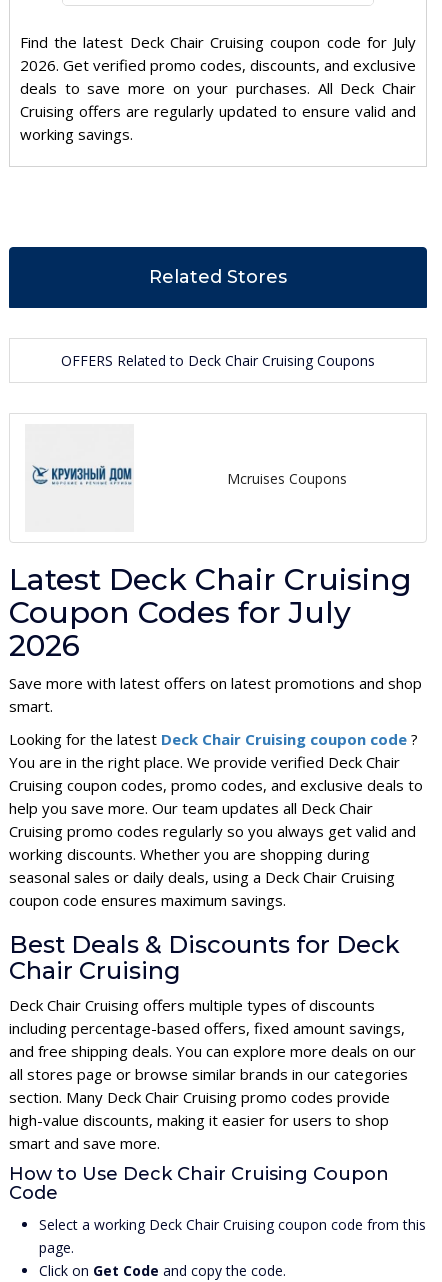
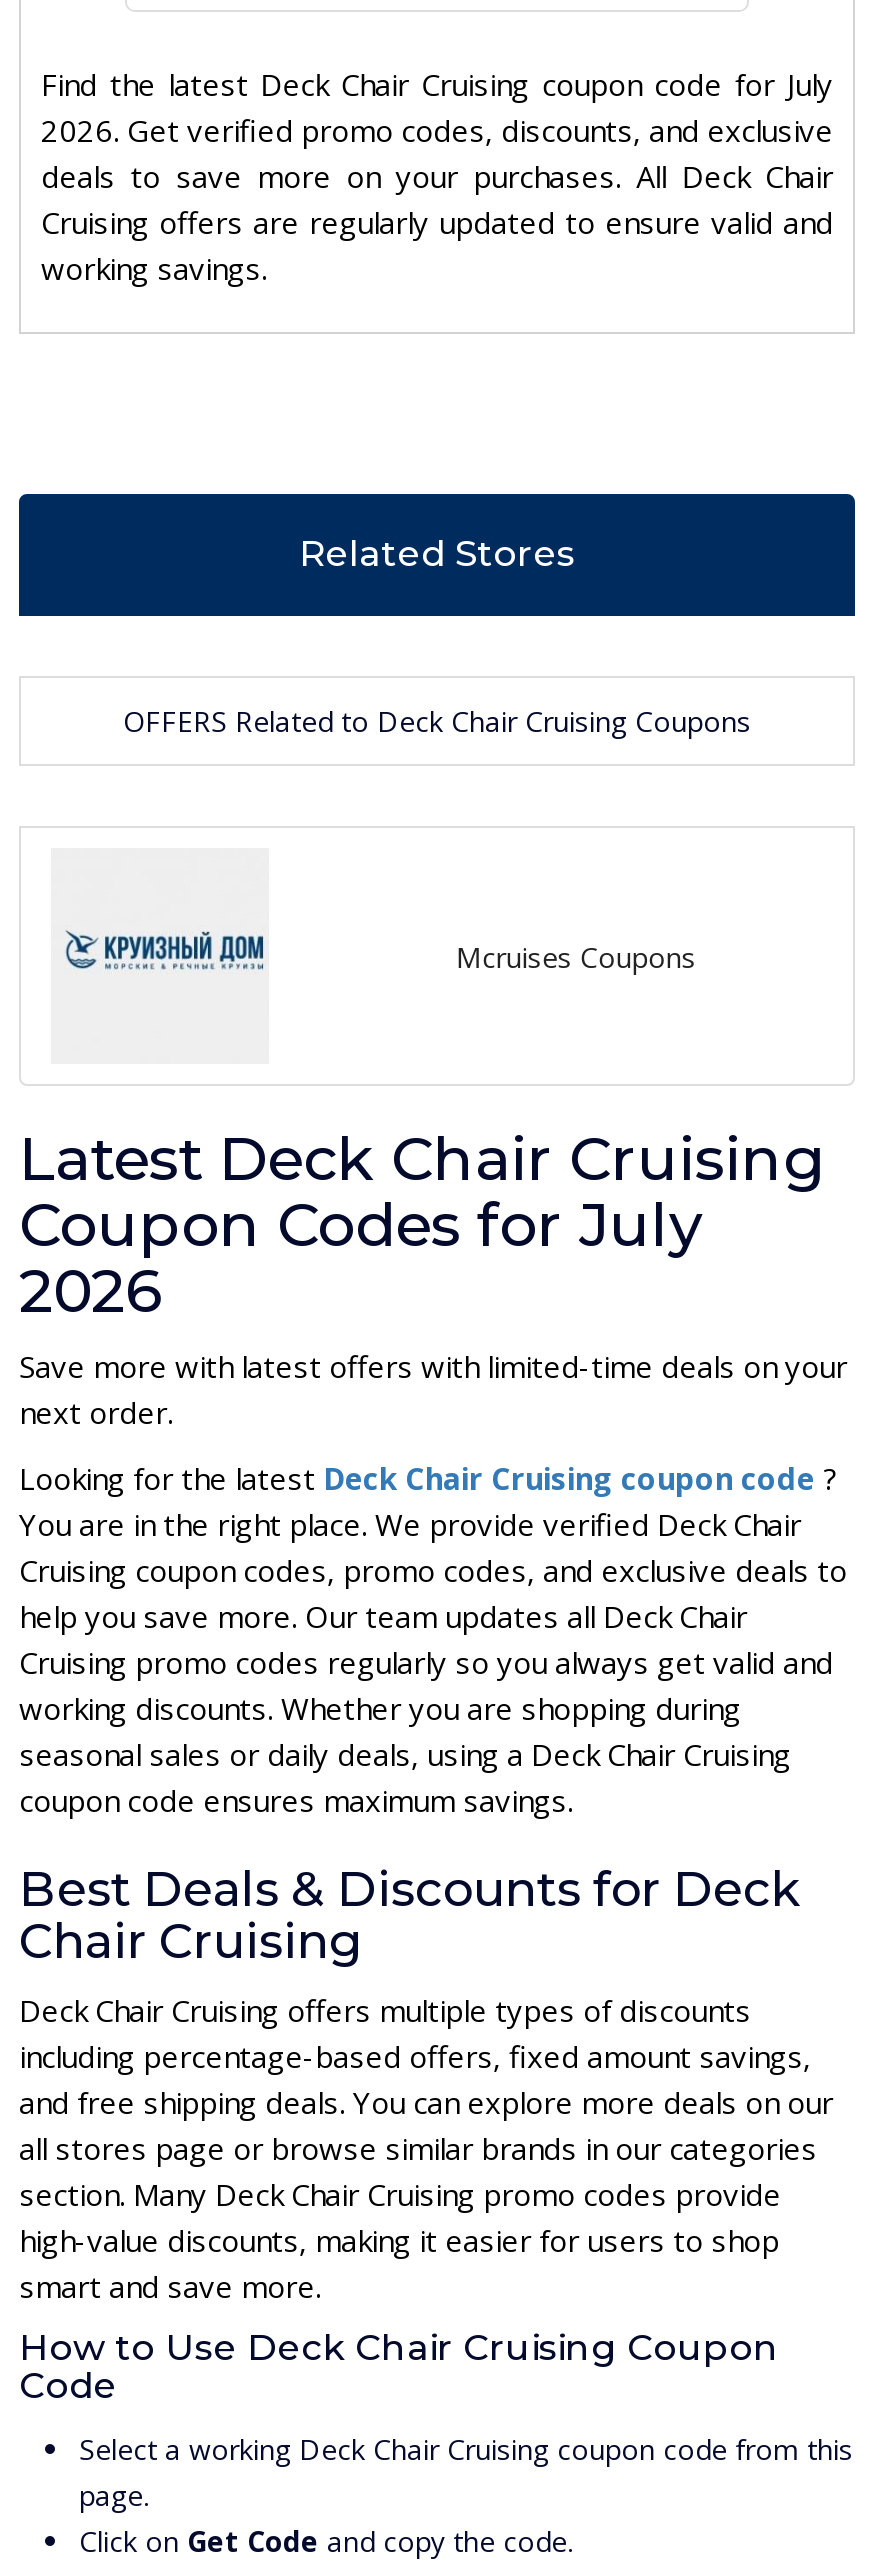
- Save more with latest offers on latest promotions and shop
- smart.
+ Save more with latest offers with limited-time deals on your
+ next order.
